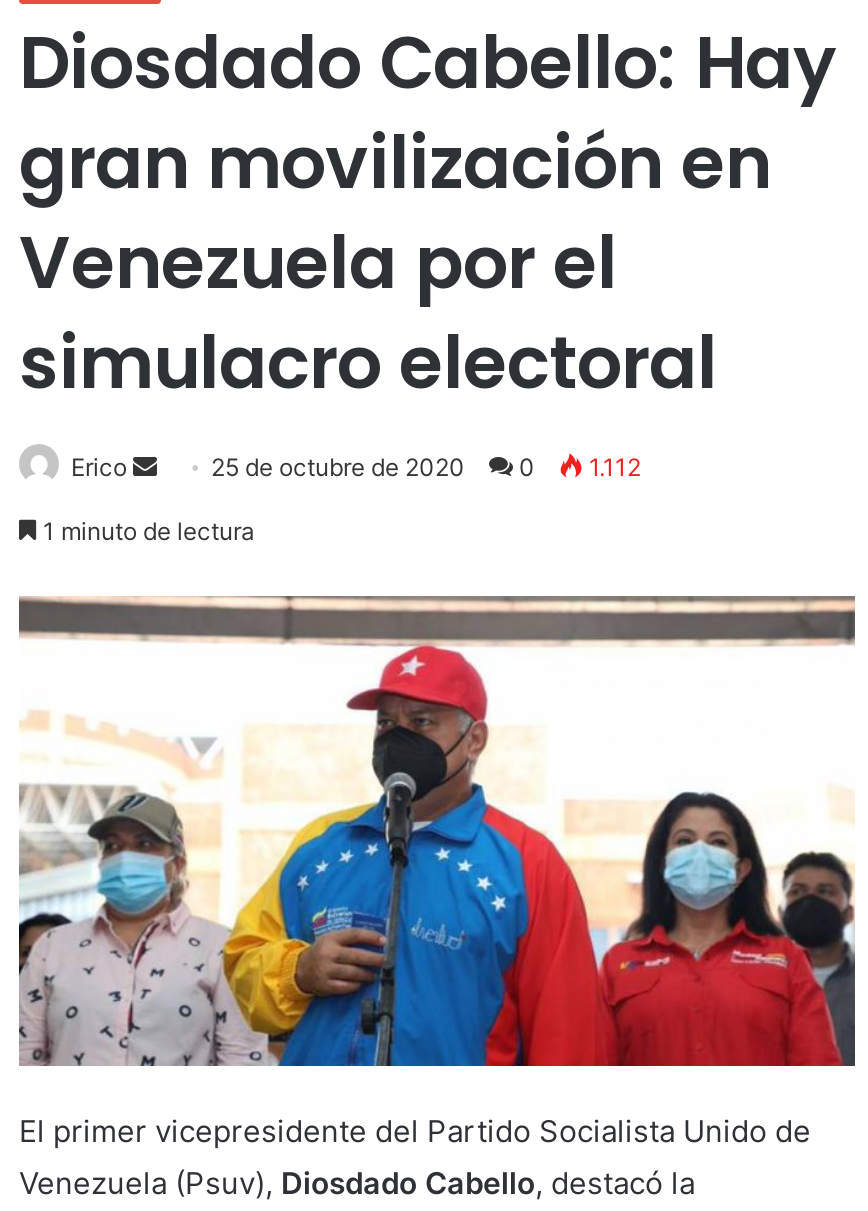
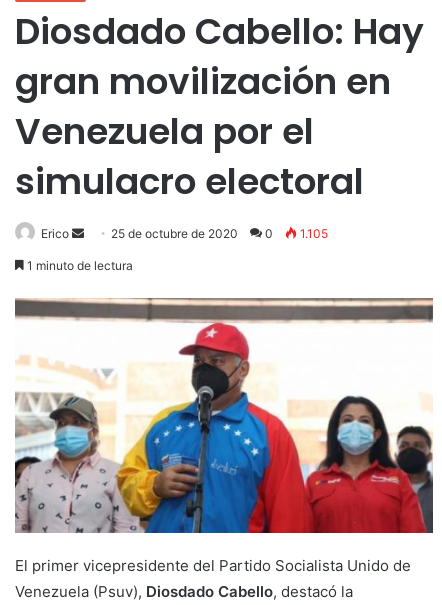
- 1.112
+ 1.105
